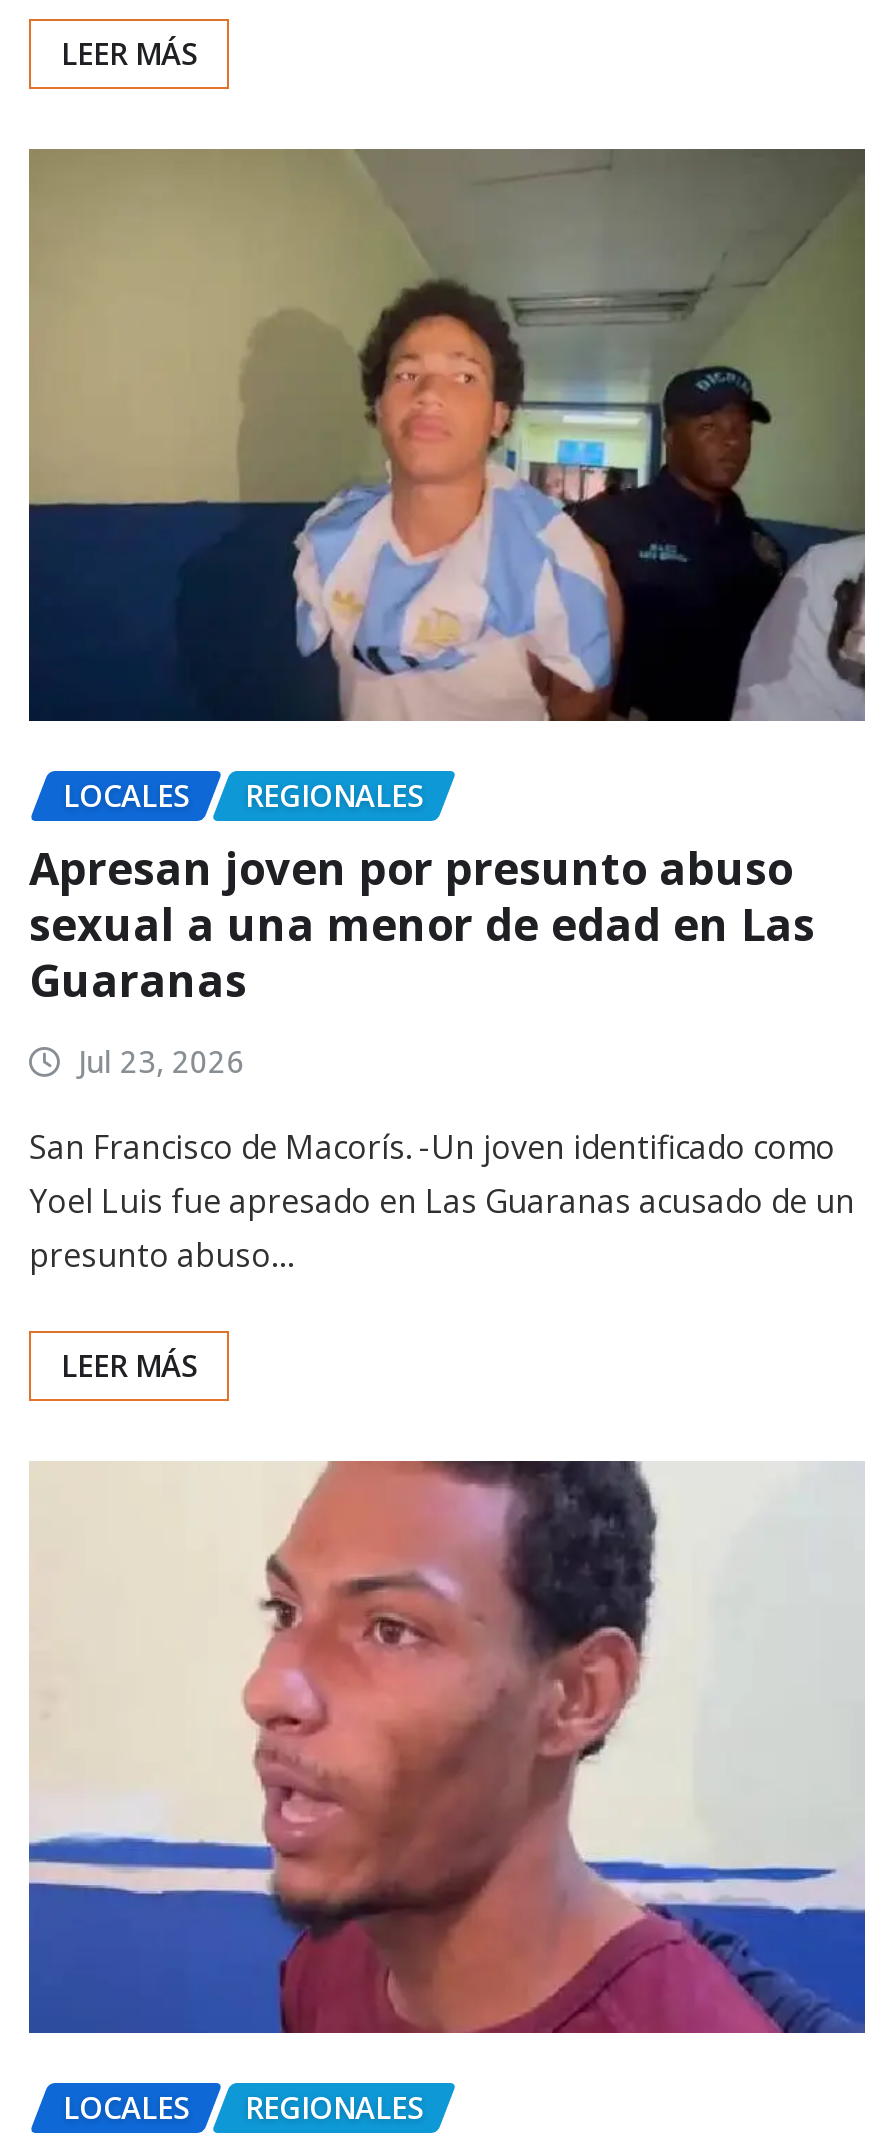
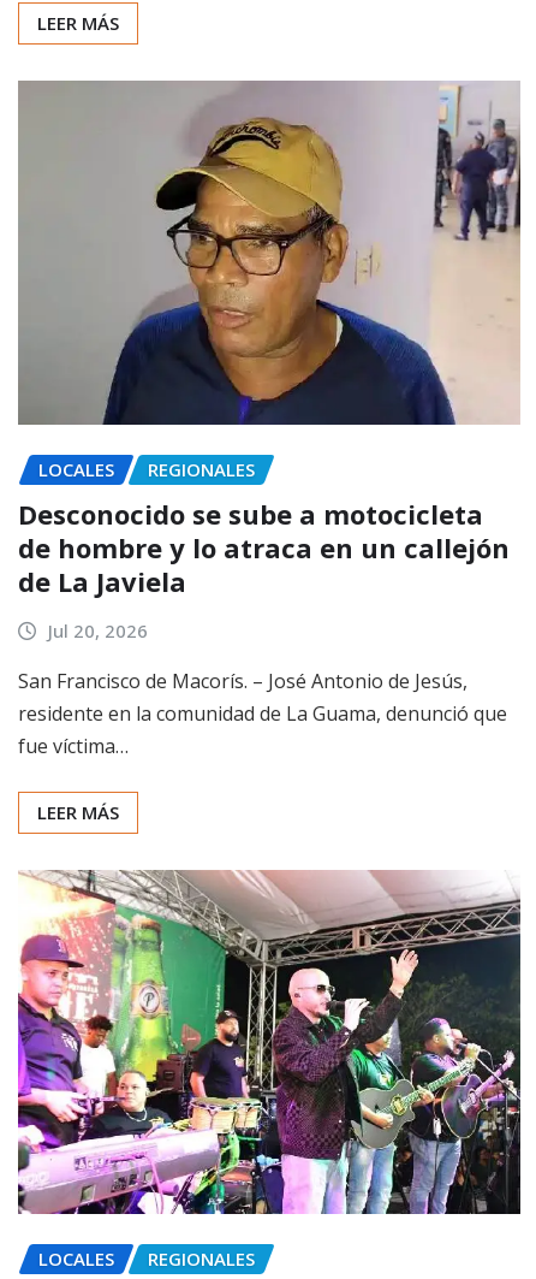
- [image]
+ [image]

- Apresan joven por presunto abuso
- sexual a una menor de edad en Las
- Guaranas
+ Desconocido se sube a motocicleta
+ de hombre y lo atraca en un callejón
+ de La Javiela

- Jul 23, 2026
+ Jul 20, 2026

- San Francisco de Macorís. -Un joven identificado como
- Yoel Luis fue apresado en Las Guaranas acusado de un
- presunto abuso…
+ San Francisco de Macorís. – José Antonio de Jesús,
+ residente en la comunidad de La Guama, denunció que
+ fue víctima…

- [image]
+ [image]
